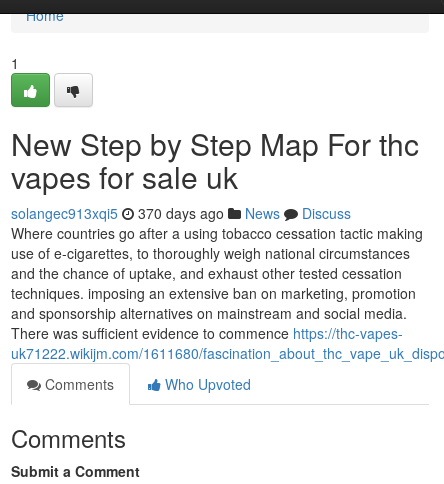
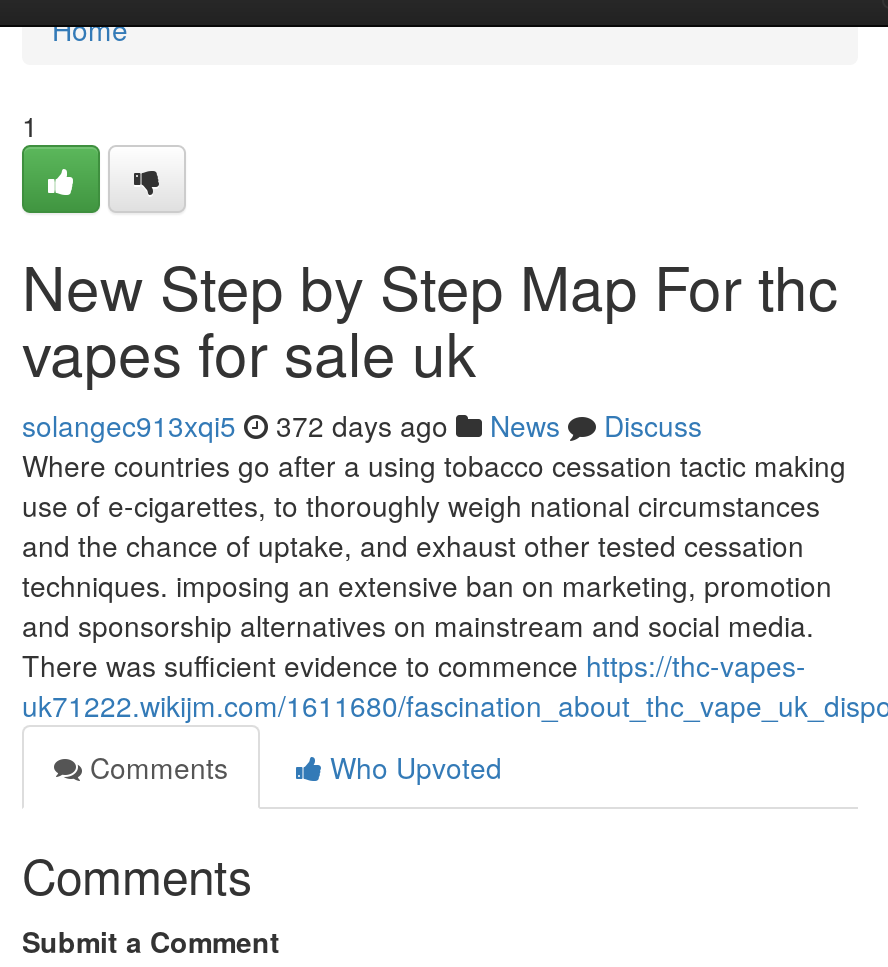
- solangec913xqi5 370 days ago News Discuss
+ solangec913xqi5 372 days ago News Discuss
